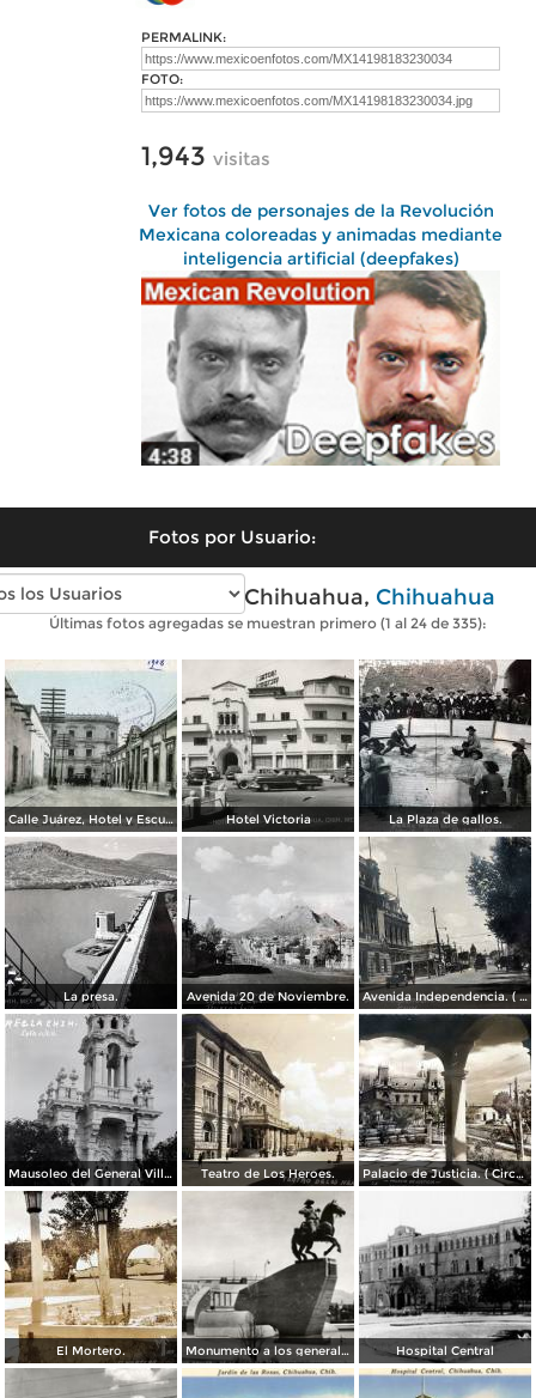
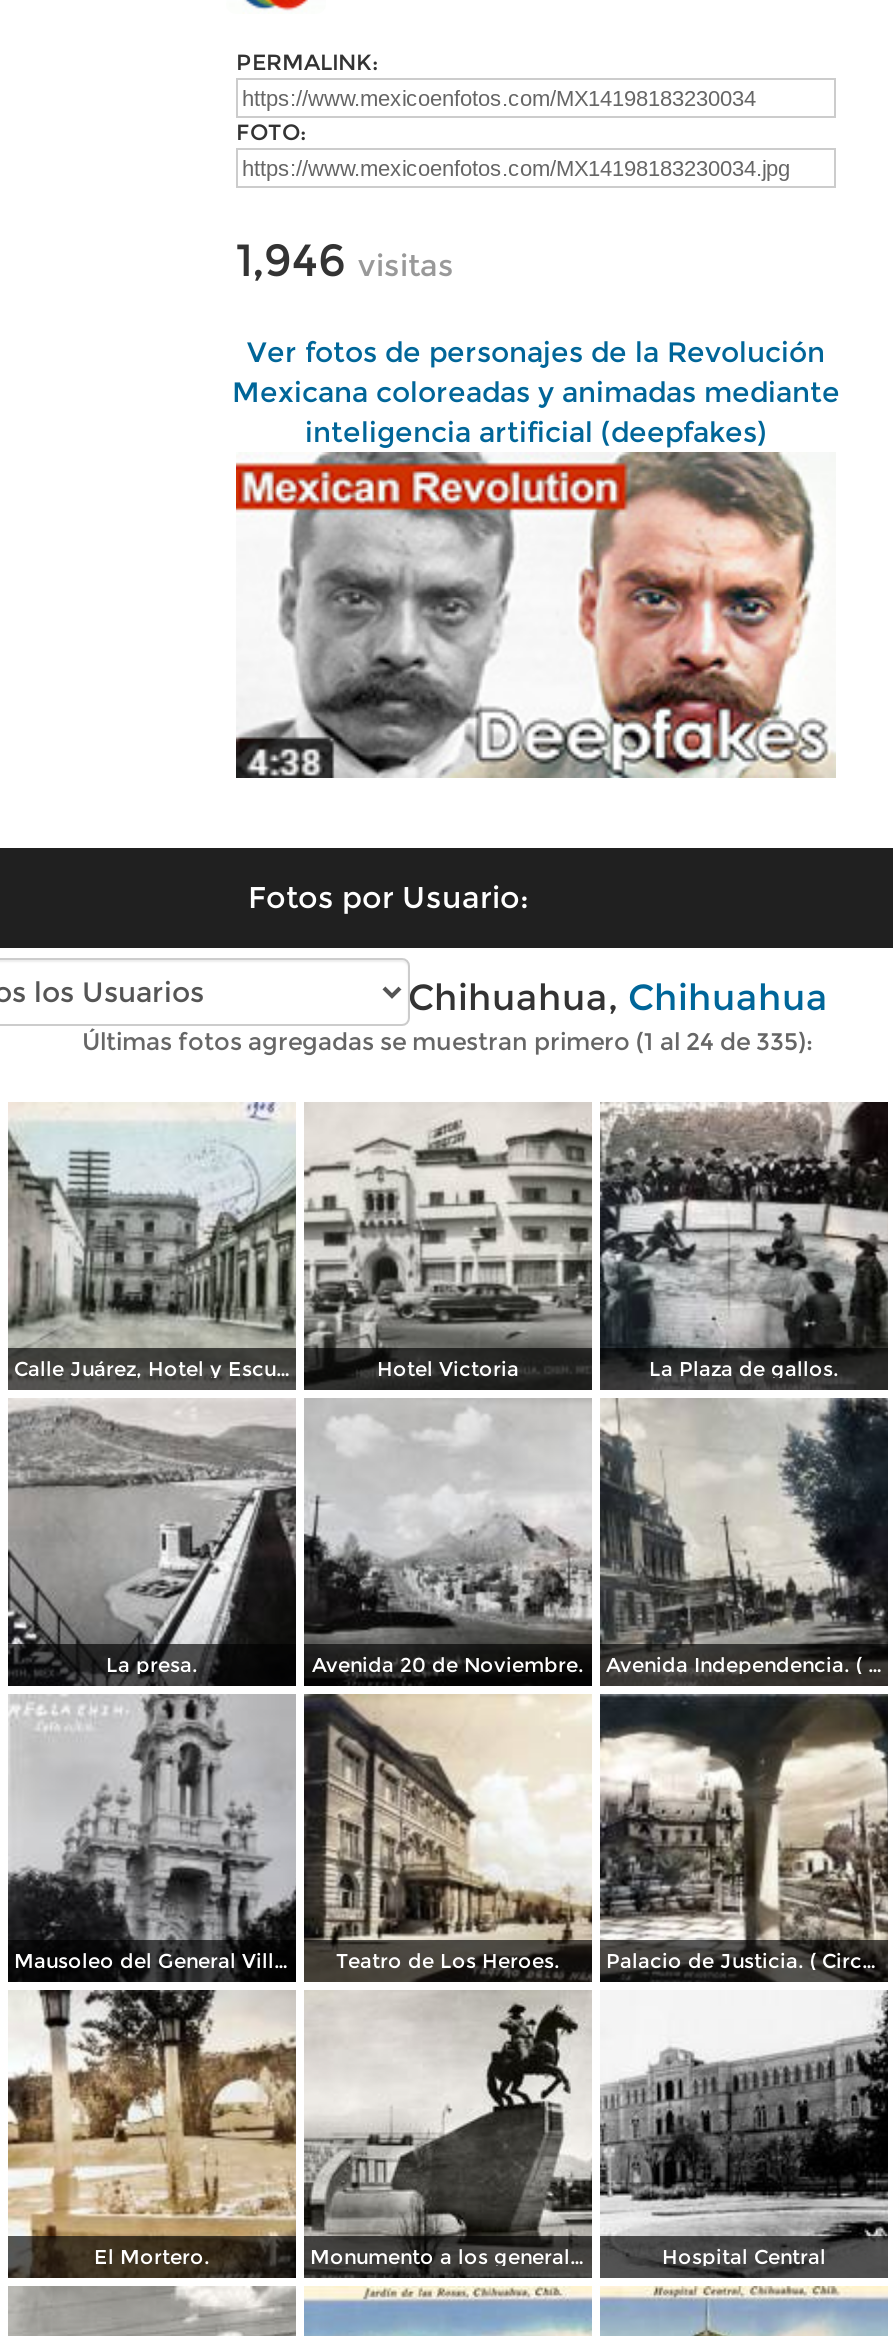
- 1,943 visitas
+ 1,946 visitas
